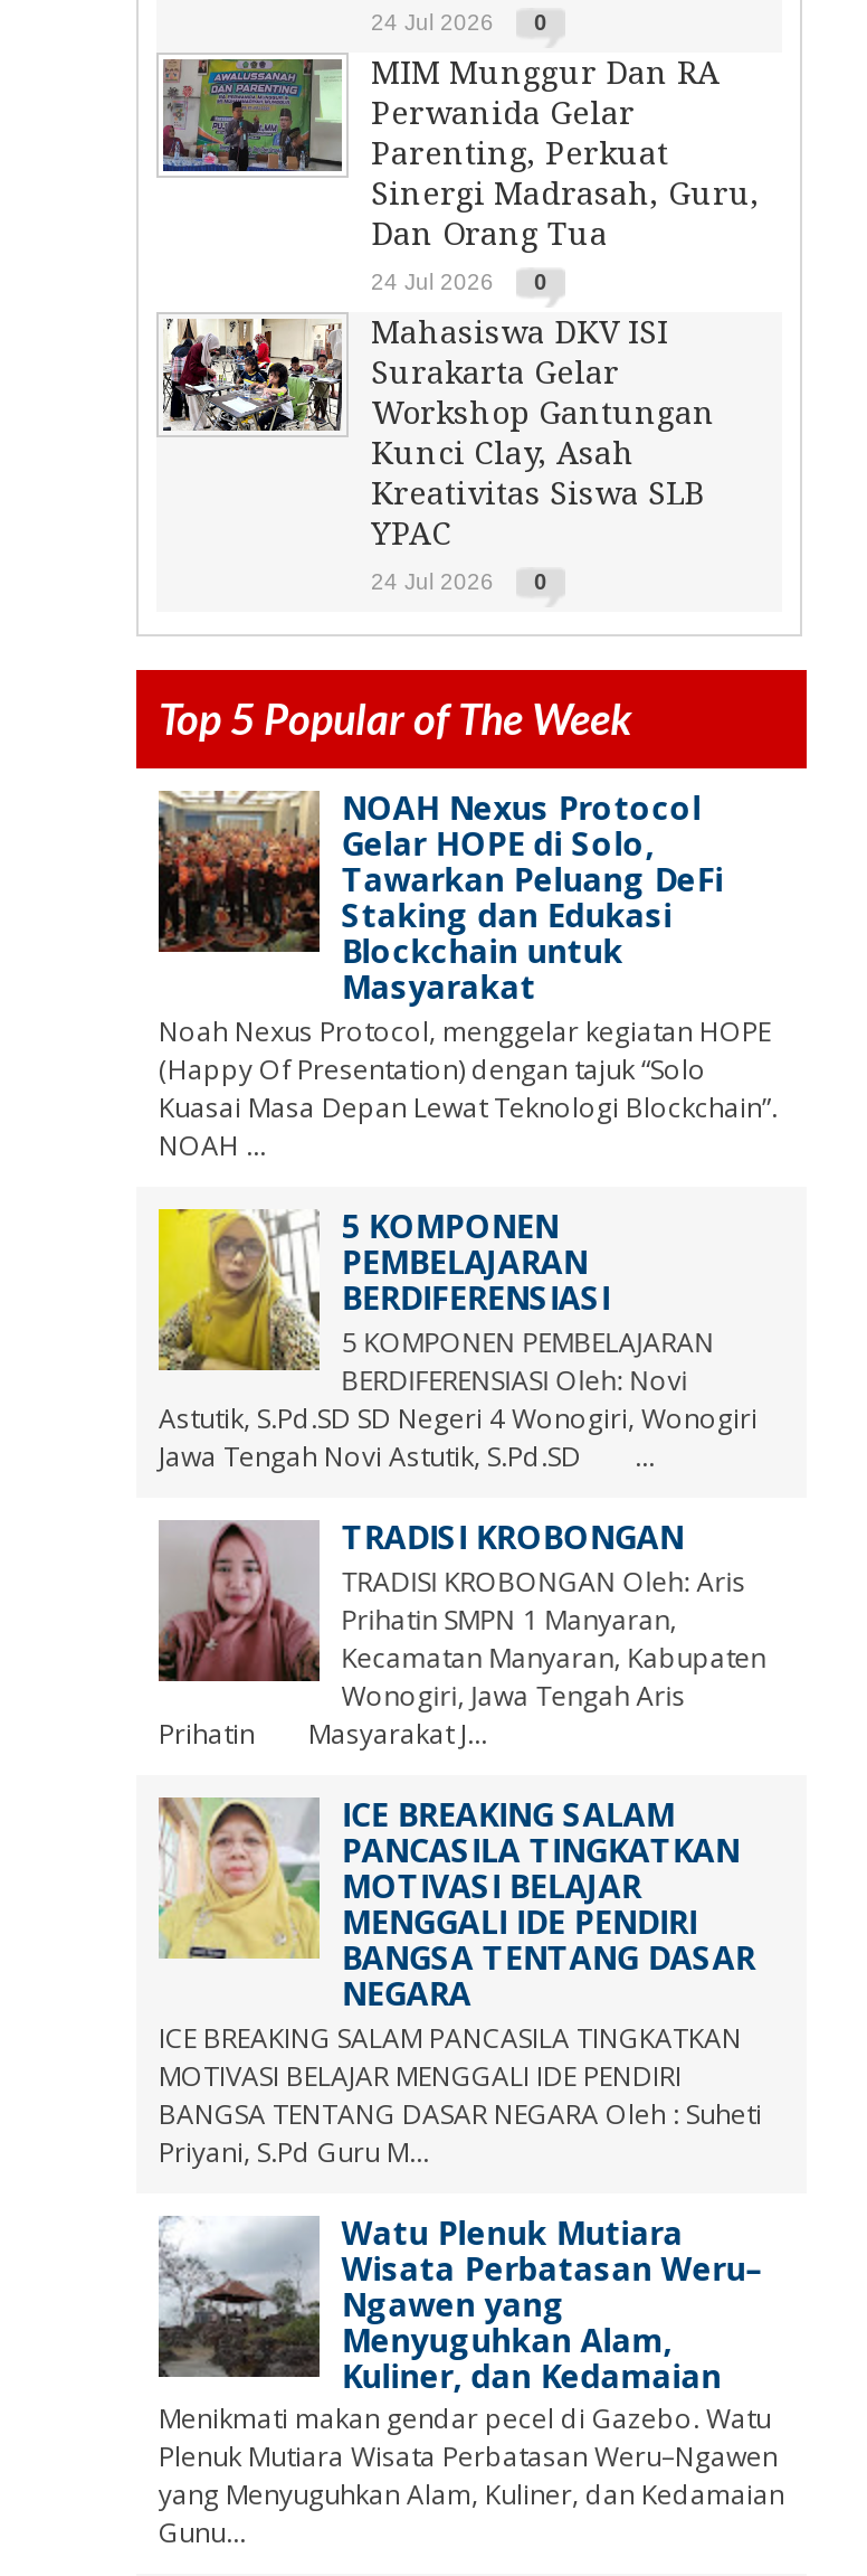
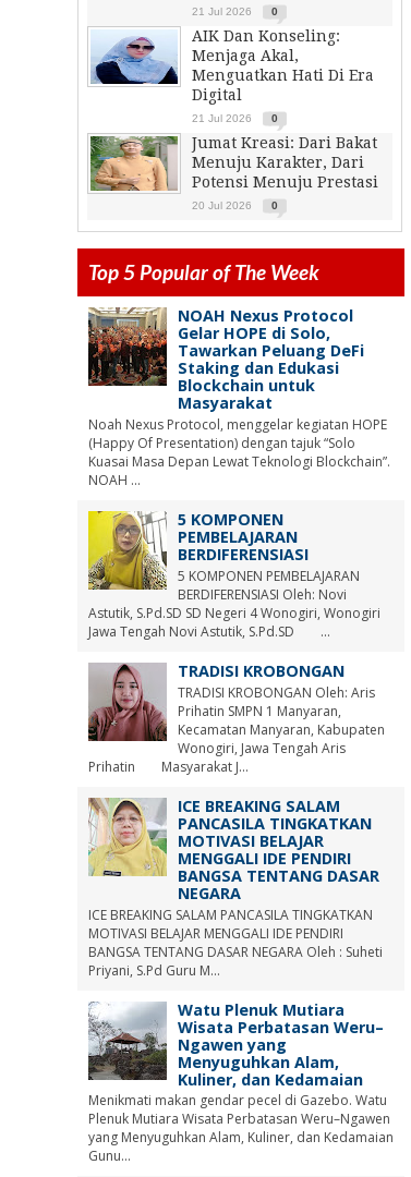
- 24 Jul 2026 0
+ 21 Jul 2026 0

- [image]
- MIM Munggur Dan RA
- Perwanida Gelar
- Parenting, Perkuat
- Sinergi Madrasah, Guru,
- Dan Orang Tua
+ [image]
+ AIK Dan Konseling:
+ Menjaga Akal,
+ Menguatkan Hati Di Era
+ Digital

- 24 Jul 2026 0
+ 21 Jul 2026 0

- [image]
- Mahasiswa DKV ISI
- Surakarta Gelar
- Workshop Gantungan
- Kunci Clay, Asah
- Kreativitas Siswa SLB
- YPAC
+ [image]
+ Jumat Kreasi: Dari Bakat
+ Menuju Karakter, Dari
+ Potensi Menuju Prestasi

- 24 Jul 2026 0
+ 20 Jul 2026 0
